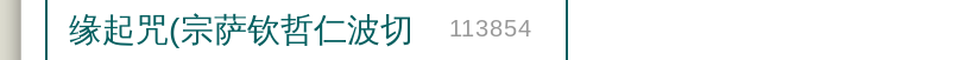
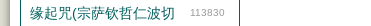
- 缘起咒(宗萨钦哲仁波切 113854
+ 缘起咒(宗萨钦哲仁波切 113830
